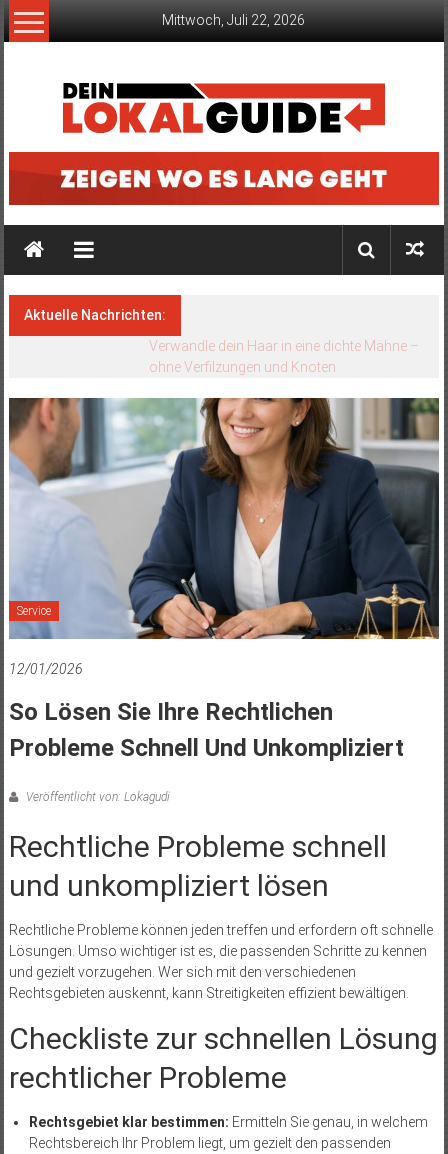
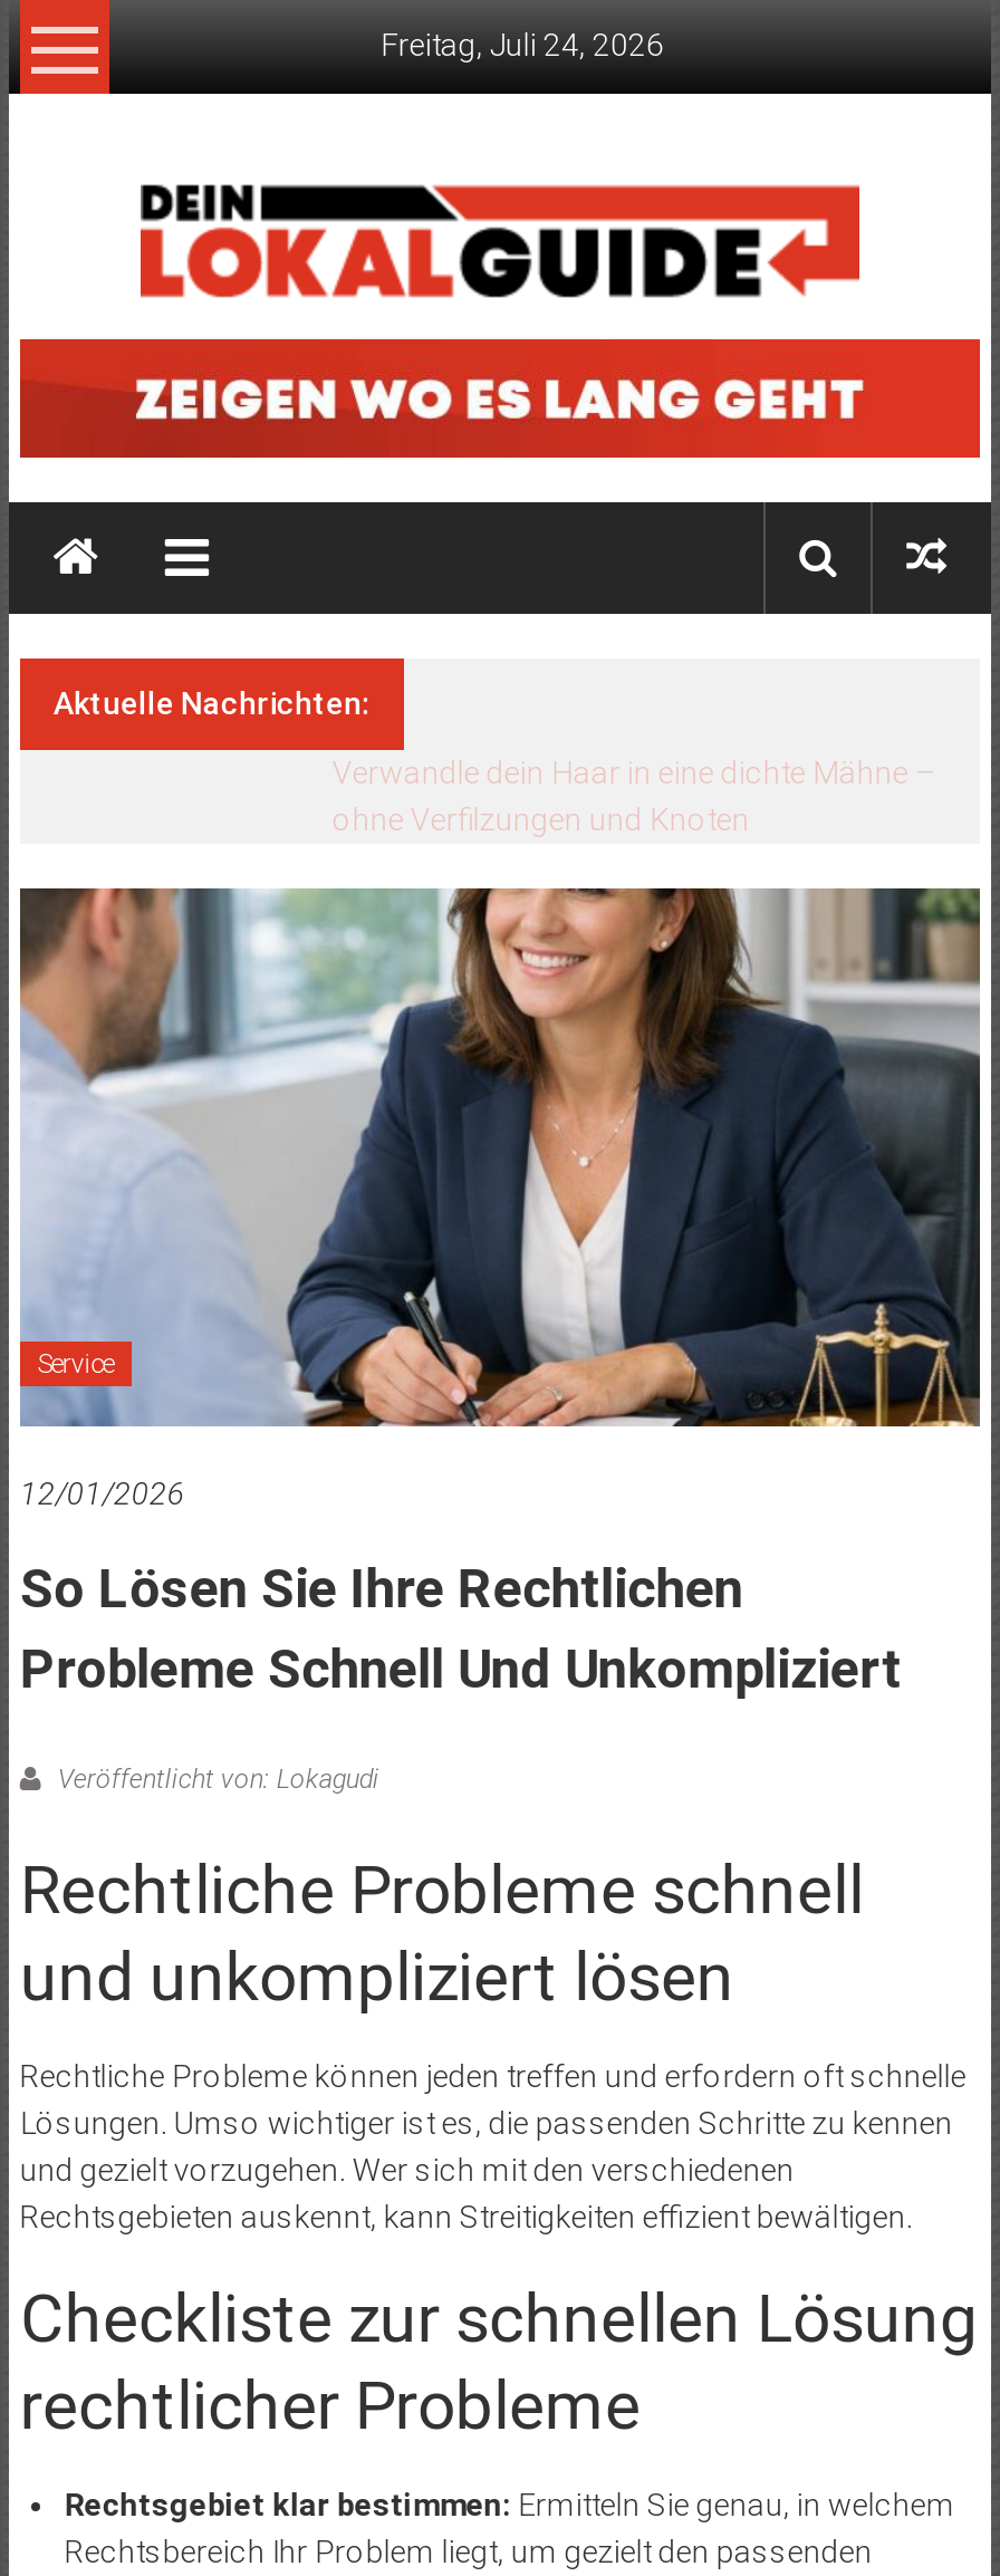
- Mittwoch, Juli 22, 2026
+ Freitag, Juli 24, 2026
